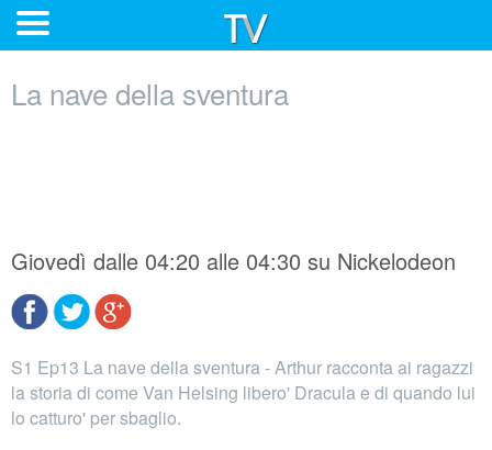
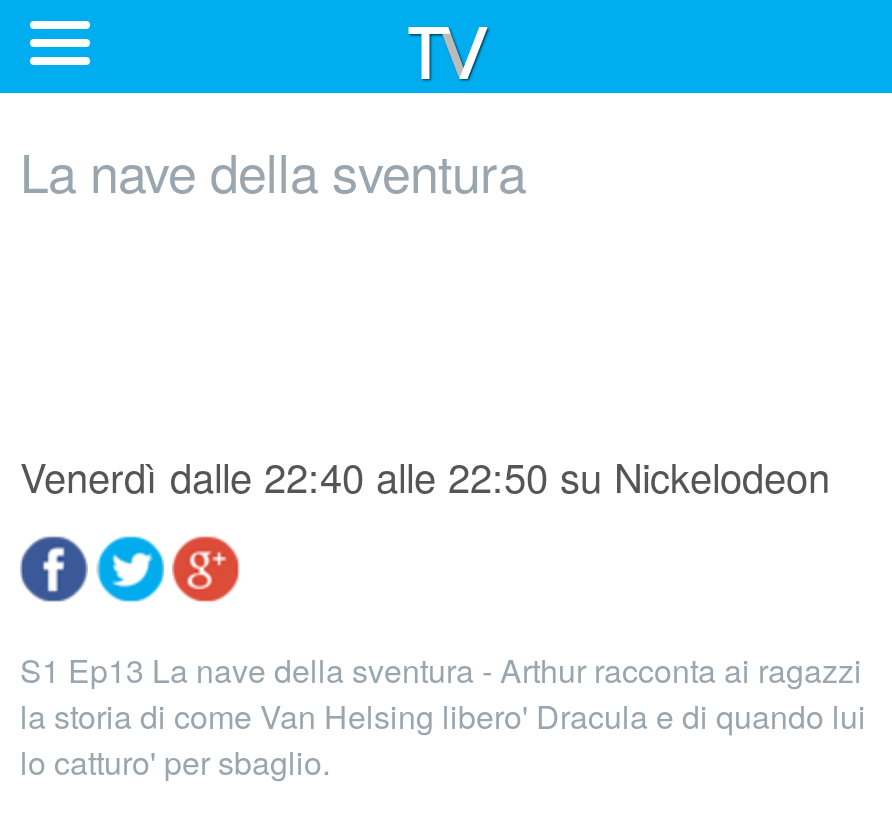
- Giovedì dalle 04:20 alle 04:30 su Nickelodeon
+ Venerdì dalle 22:40 alle 22:50 su Nickelodeon
